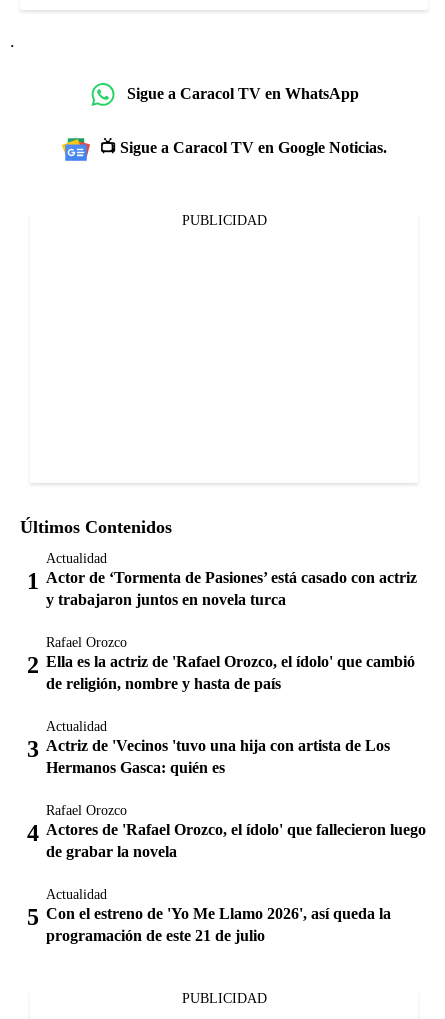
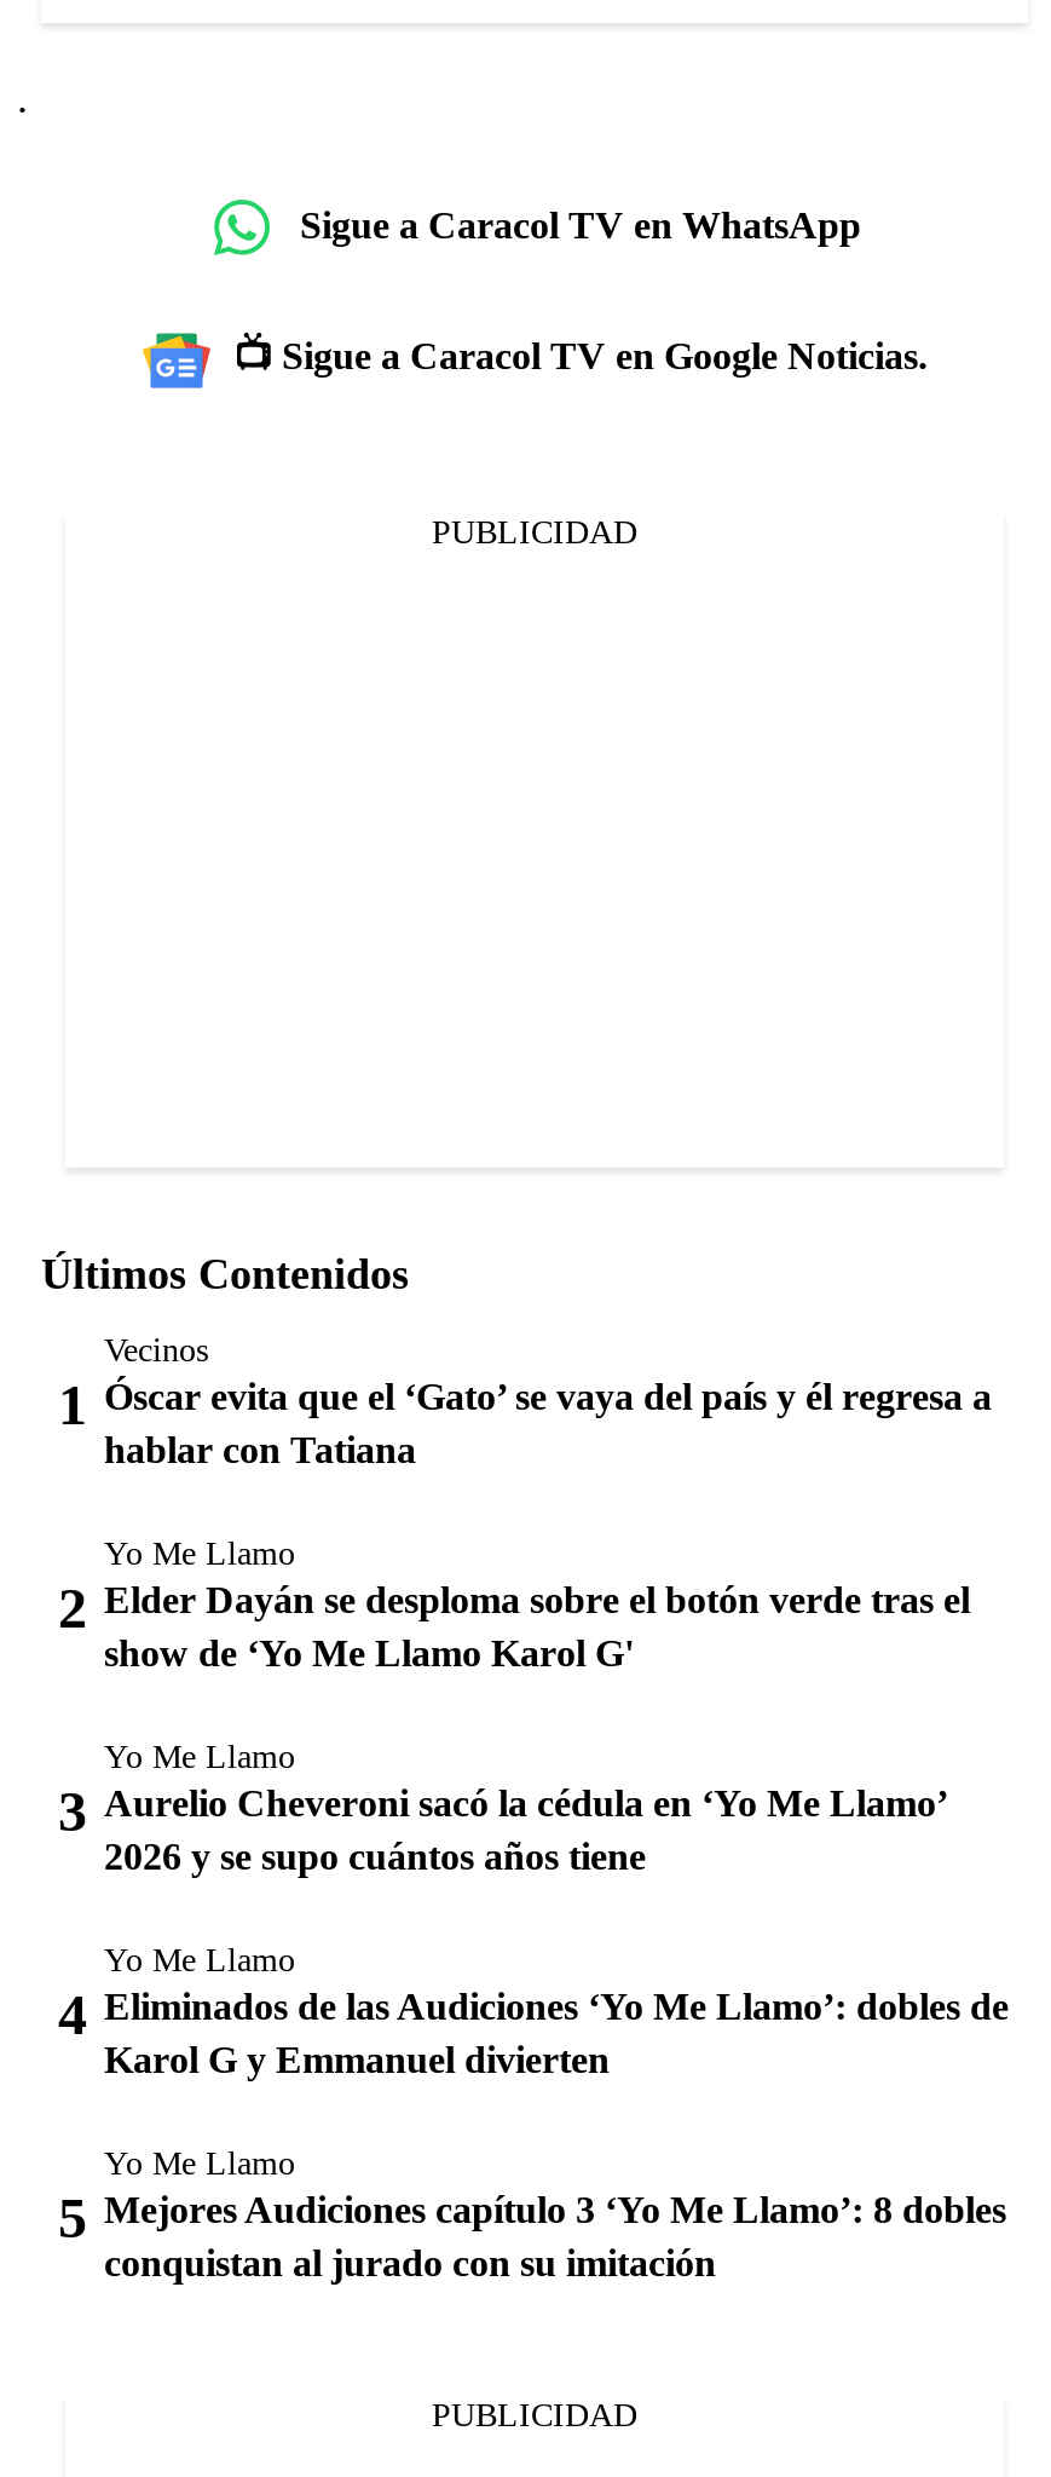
- Actualidad
- Actor de ‘Tormenta de Pasiones’ está casado con actriz
- y trabajaron juntos en novela turca
+ Vecinos
+ Óscar evita que el ‘Gato’ se vaya del país y él regresa a
+ hablar con Tatiana

- Rafael Orozco
- Ella es la actriz de 'Rafael Orozco, el ídolo' que cambió
- de religión, nombre y hasta de país
+ Yo Me Llamo
+ Elder Dayán se desploma sobre el botón verde tras el
+ show de ‘Yo Me Llamo Karol G'

- Actualidad
- Actriz de 'Vecinos 'tuvo una hija con artista de Los
- Hermanos Gasca: quién es
+ Yo Me Llamo
+ Aurelio Cheveroni sacó la cédula en ‘Yo Me Llamo’
+ 2026 y se supo cuántos años tiene

- Rafael Orozco
- Actores de 'Rafael Orozco, el ídolo' que fallecieron luego
- de grabar la novela
+ Yo Me Llamo
+ Eliminados de las Audiciones ‘Yo Me Llamo’: dobles de
+ Karol G y Emmanuel divierten

- Actualidad
- Con el estreno de 'Yo Me Llamo 2026', así queda la
- programación de este 21 de julio
+ Yo Me Llamo
+ Mejores Audiciones capítulo 3 ‘Yo Me Llamo’: 8 dobles
+ conquistan al jurado con su imitación
